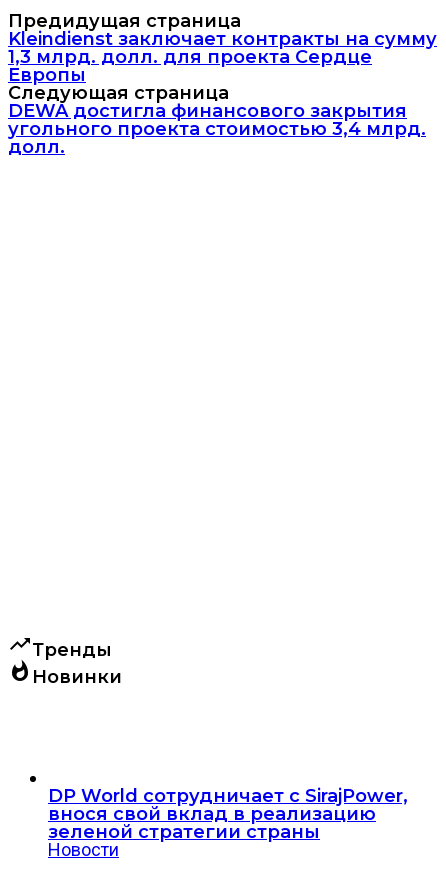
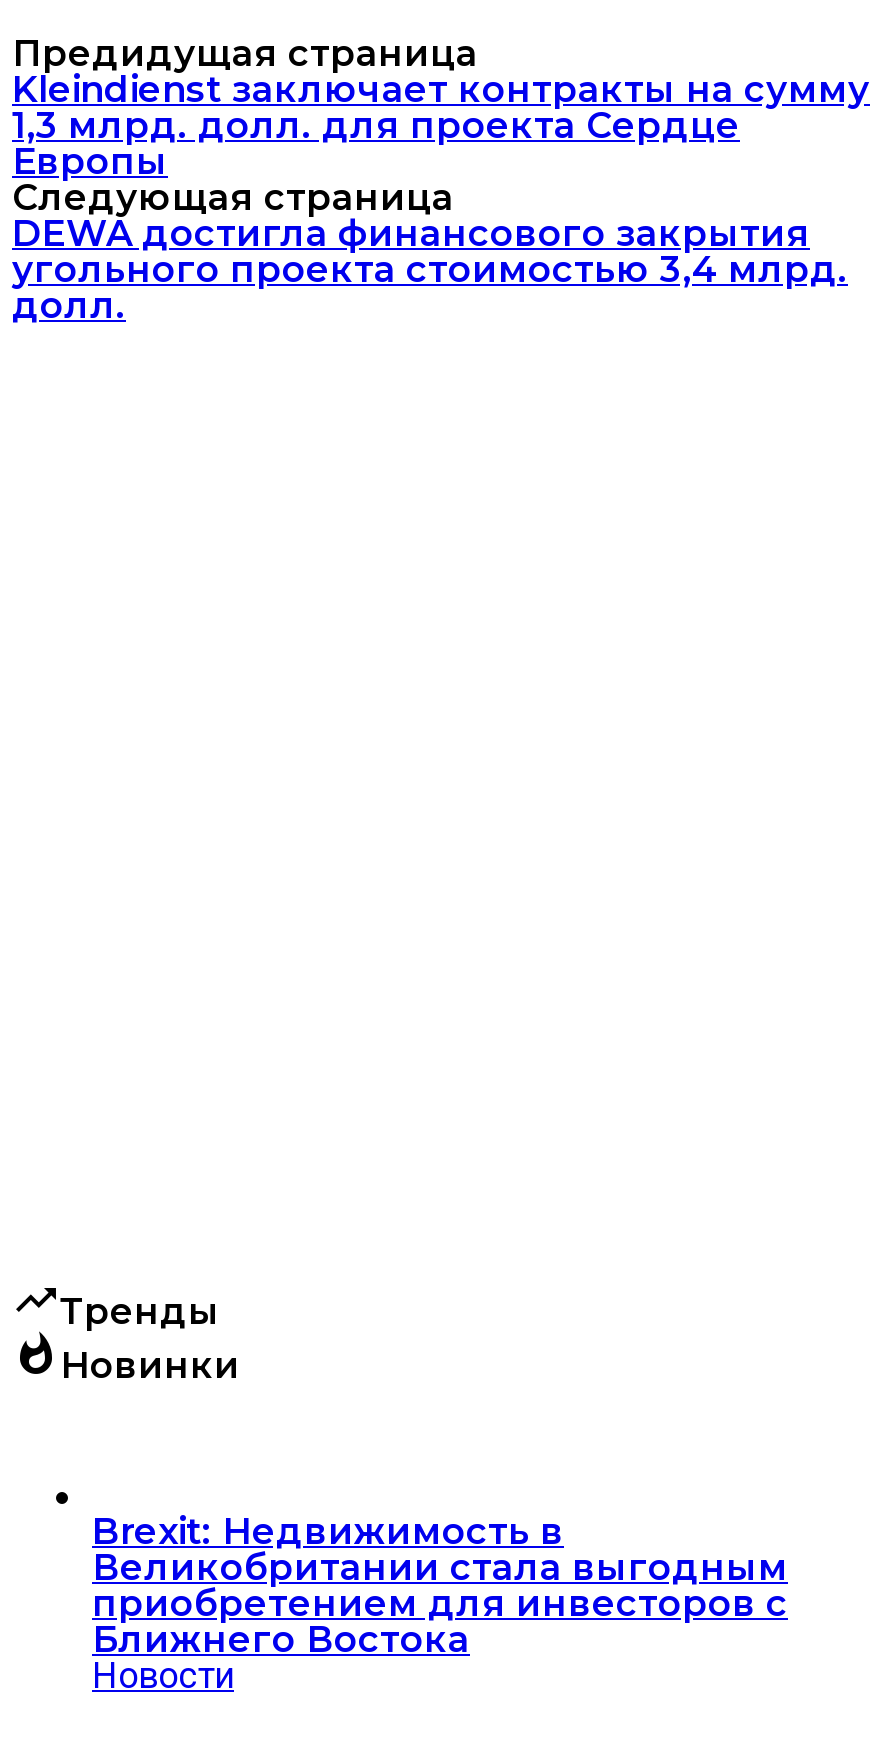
- DP World сотрудничает с SirajPower,
- внося свой вклад в реализацию
- зеленой стратегии страны
+ Brexit: Недвижимость в
+ Великобритании стала выгодным
+ приобретением для инвесторов с
+ Ближнего Востока
